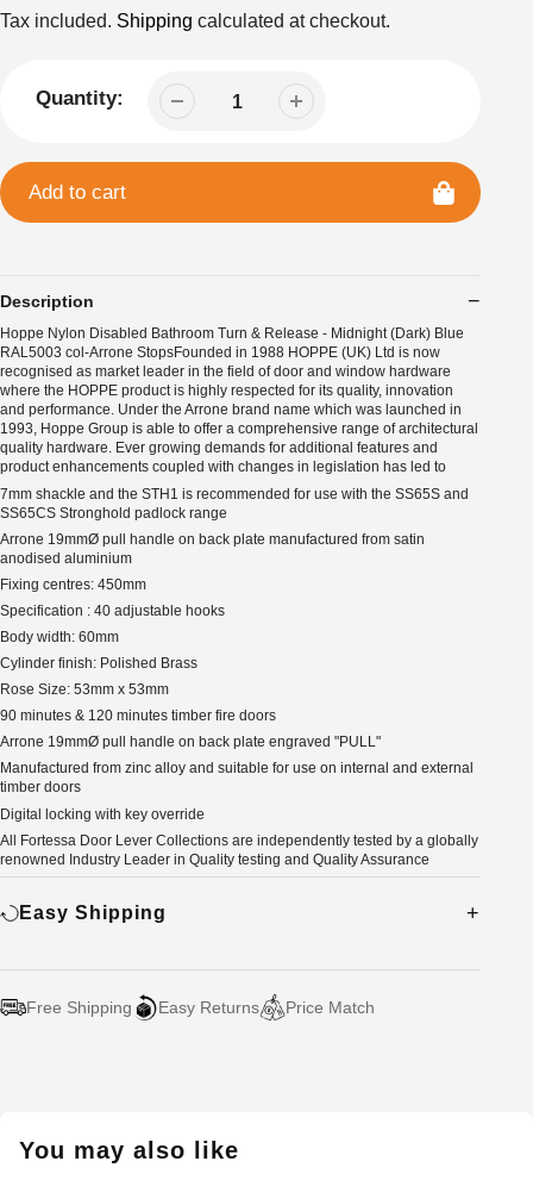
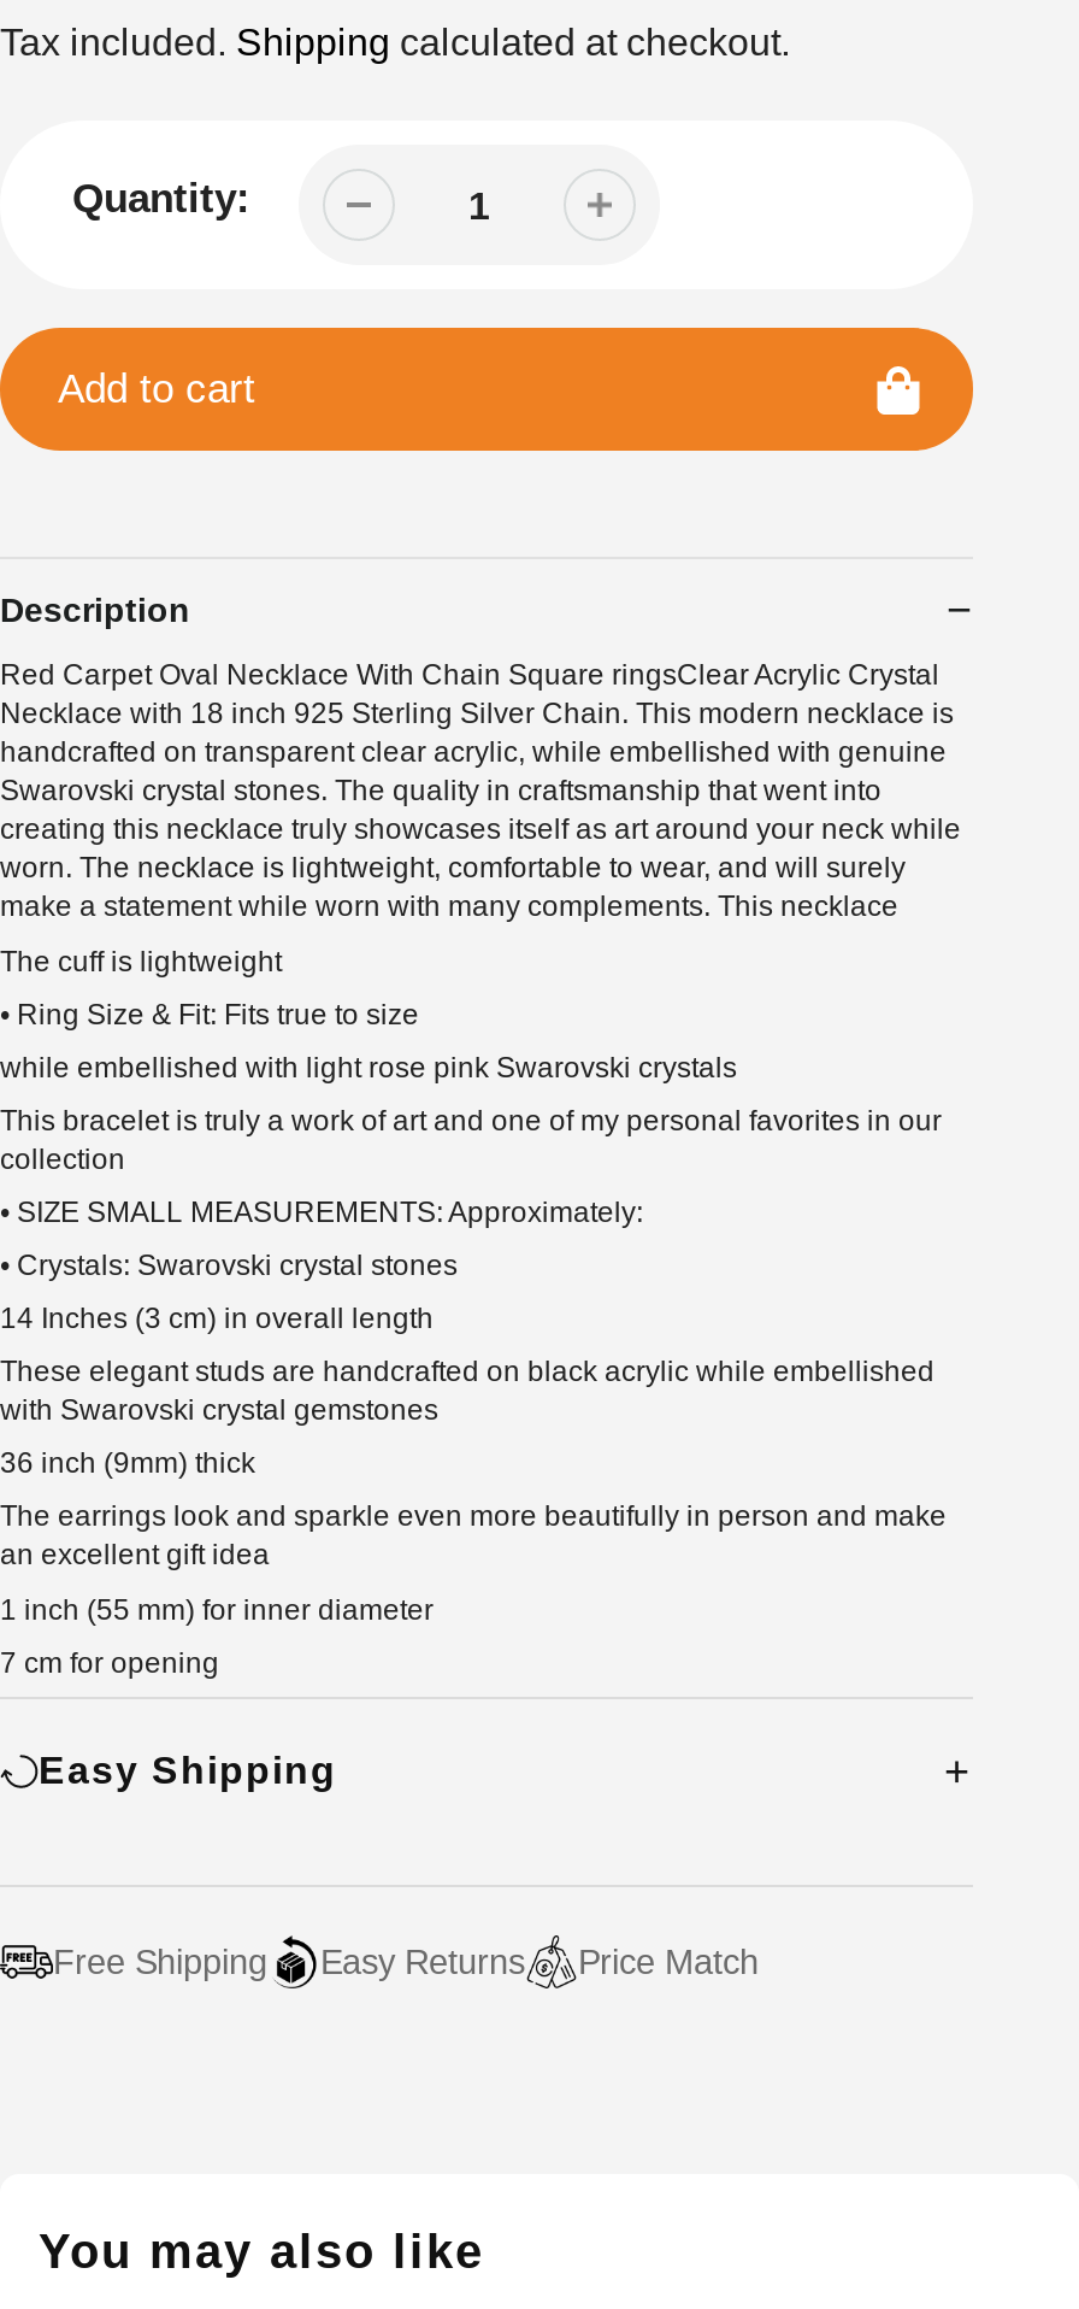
- Hoppe Nylon Disabled Bathroom Turn & Release - Midnight (Dark) Blue
- RAL5003 col-Arrone StopsFounded in 1988 HOPPE (UK) Ltd is now
- recognised as market leader in the field of door and window hardware
- where the HOPPE product is highly respected for its quality, innovation
- and performance. Under the Arrone brand name which was launched in
- 1993, Hoppe Group is able to offer a comprehensive range of architectural
- quality hardware. Ever growing demands for additional features and
- product enhancements coupled with changes in legislation has led to
+ Red Carpet Oval Necklace With Chain Square ringsClear Acrylic Crystal
+ Necklace with 18 inch 925 Sterling Silver Chain. This modern necklace is
+ handcrafted on transparent clear acrylic, while embellished with genuine
+ Swarovski crystal stones. The quality in craftsmanship that went into
+ creating this necklace truly showcases itself as art around your neck while
+ worn. The necklace is lightweight, comfortable to wear, and will surely
+ make a statement while worn with many complements. This necklace

- 7mm shackle and the STH1 is recommended for use with the SS65S and
- SS65CS Stronghold padlock range
+ The cuff is lightweight

- Arrone 19mmØ pull handle on back plate manufactured from satin
- anodised aluminium
+ • Ring Size & Fit: Fits true to size

- Fixing centres: 450mm
+ while embellished with light rose pink Swarovski crystals

- Specification : 40 adjustable hooks
+ This bracelet is truly a work of art and one of my personal favorites in our
+ collection

- Body width: 60mm
+ • SIZE SMALL MEASUREMENTS: Approximately:

- Cylinder finish: Polished Brass
+ • Crystals: Swarovski crystal stones

- Rose Size: 53mm x 53mm
+ 14 Inches (3 cm) in overall length

- 90 minutes & 120 minutes timber fire doors
+ These elegant studs are handcrafted on black acrylic while embellished
+ with Swarovski crystal gemstones

- Arrone 19mmØ pull handle on back plate engraved "PULL"
+ 36 inch (9mm) thick

- Manufactured from zinc alloy and suitable for use on internal and external
- timber doors
+ The earrings look and sparkle even more beautifully in person and make
+ an excellent gift idea

- Digital locking with key override
+ 1 inch (55 mm) for inner diameter

- All Fortessa Door Lever Collections are independently tested by a globally
- renowned Industry Leader in Quality testing and Quality Assurance
+ 7 cm for opening
